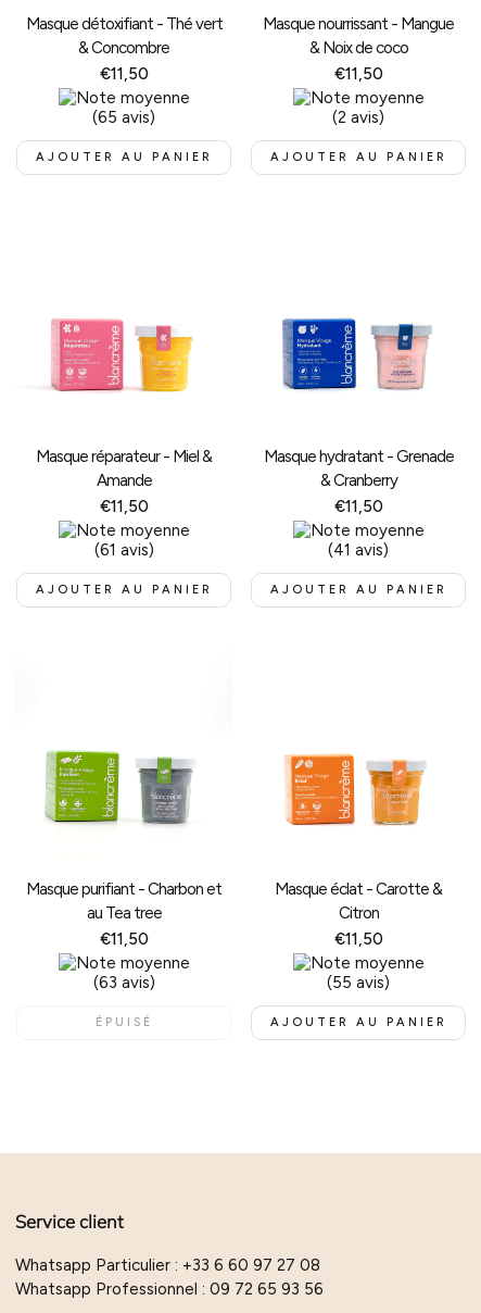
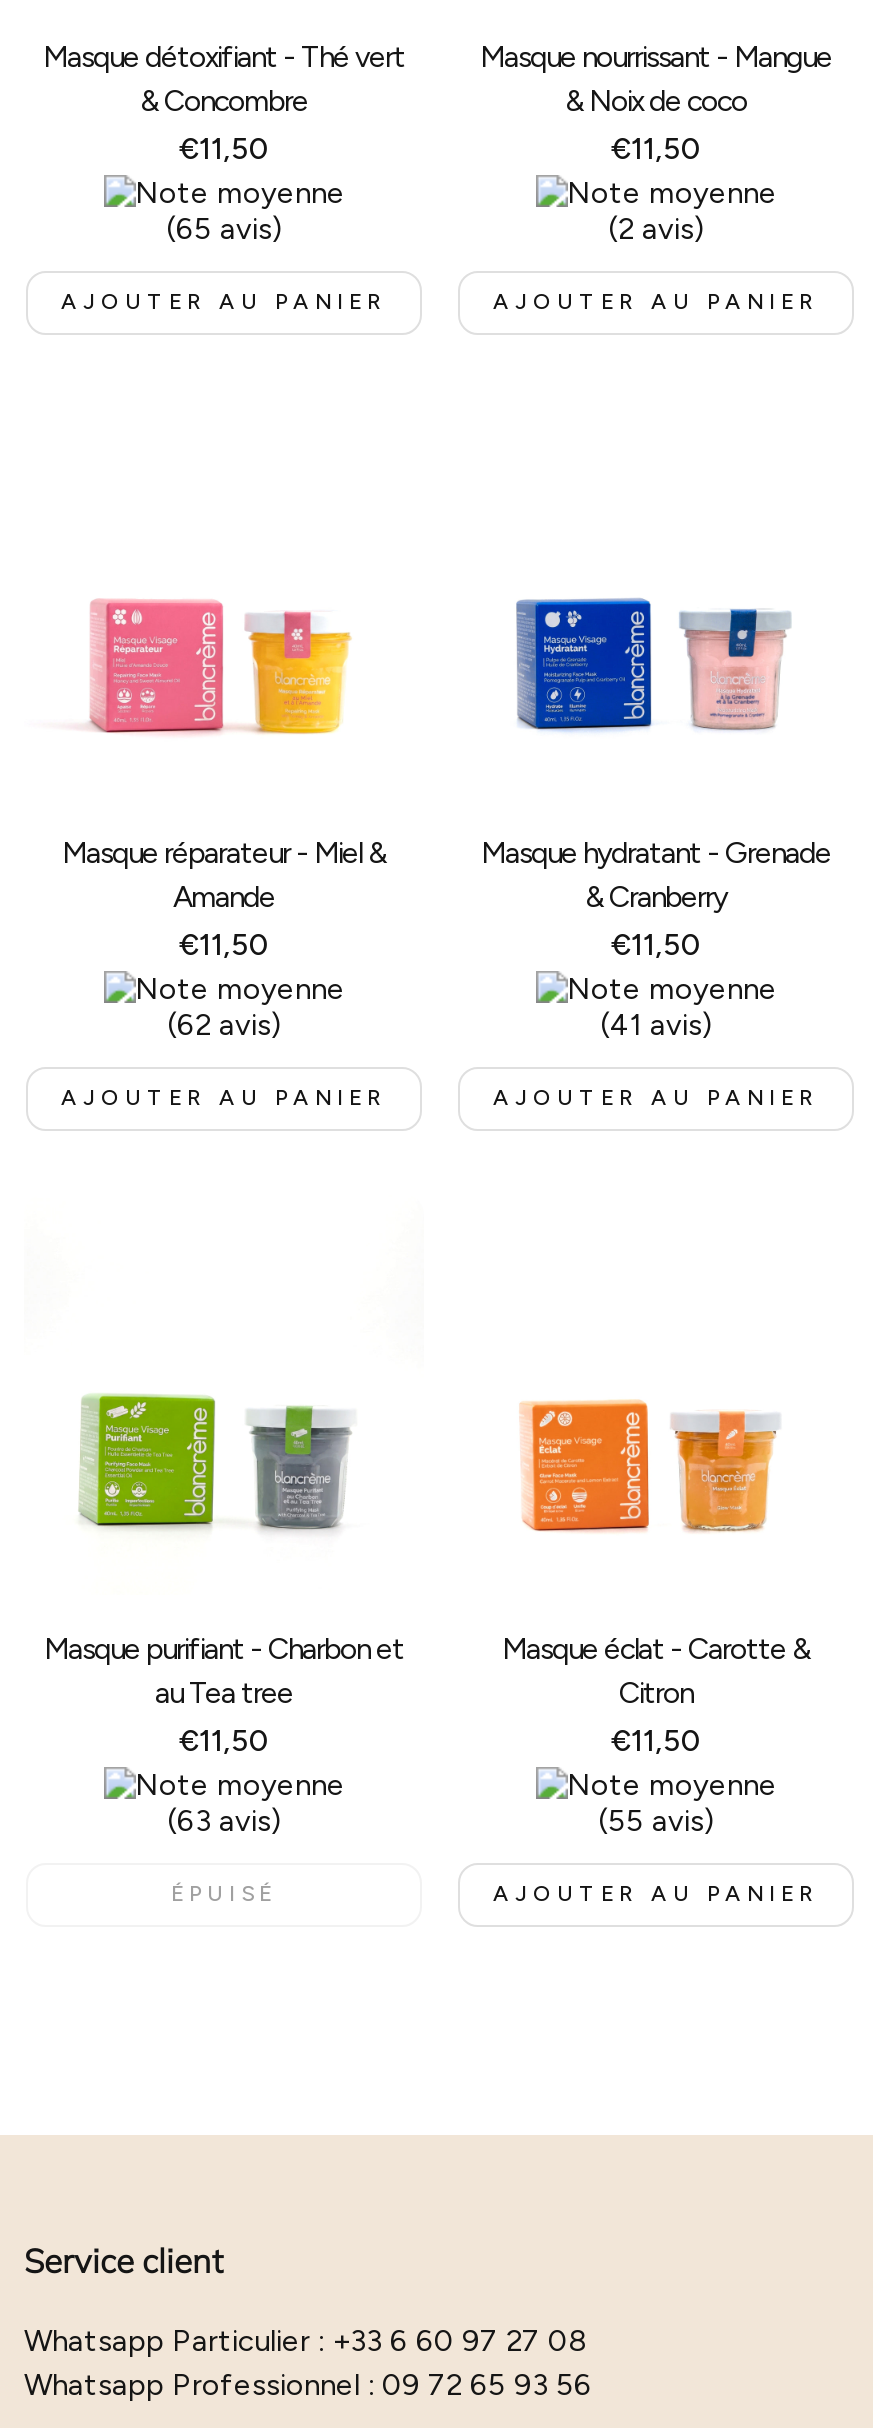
- (61 avis)
+ (62 avis)
